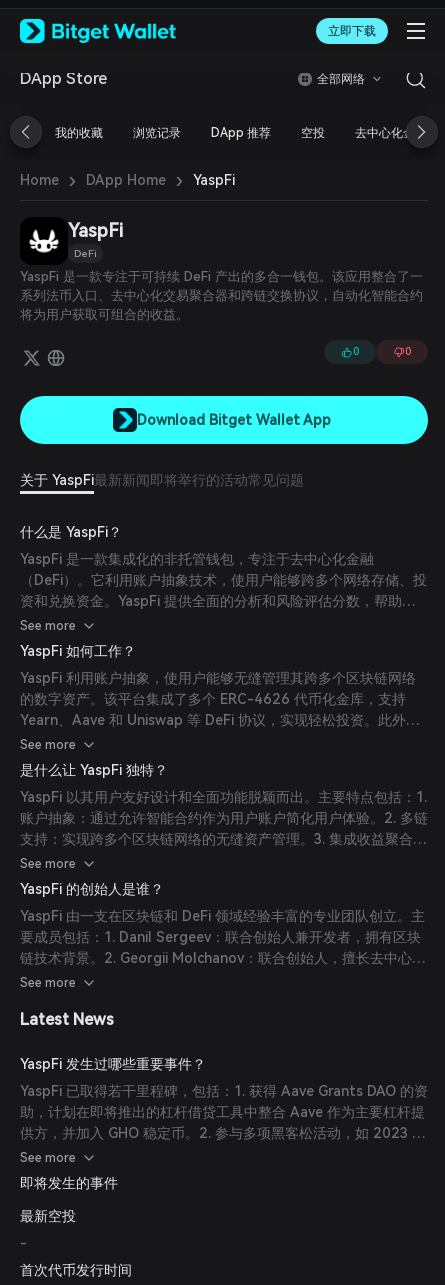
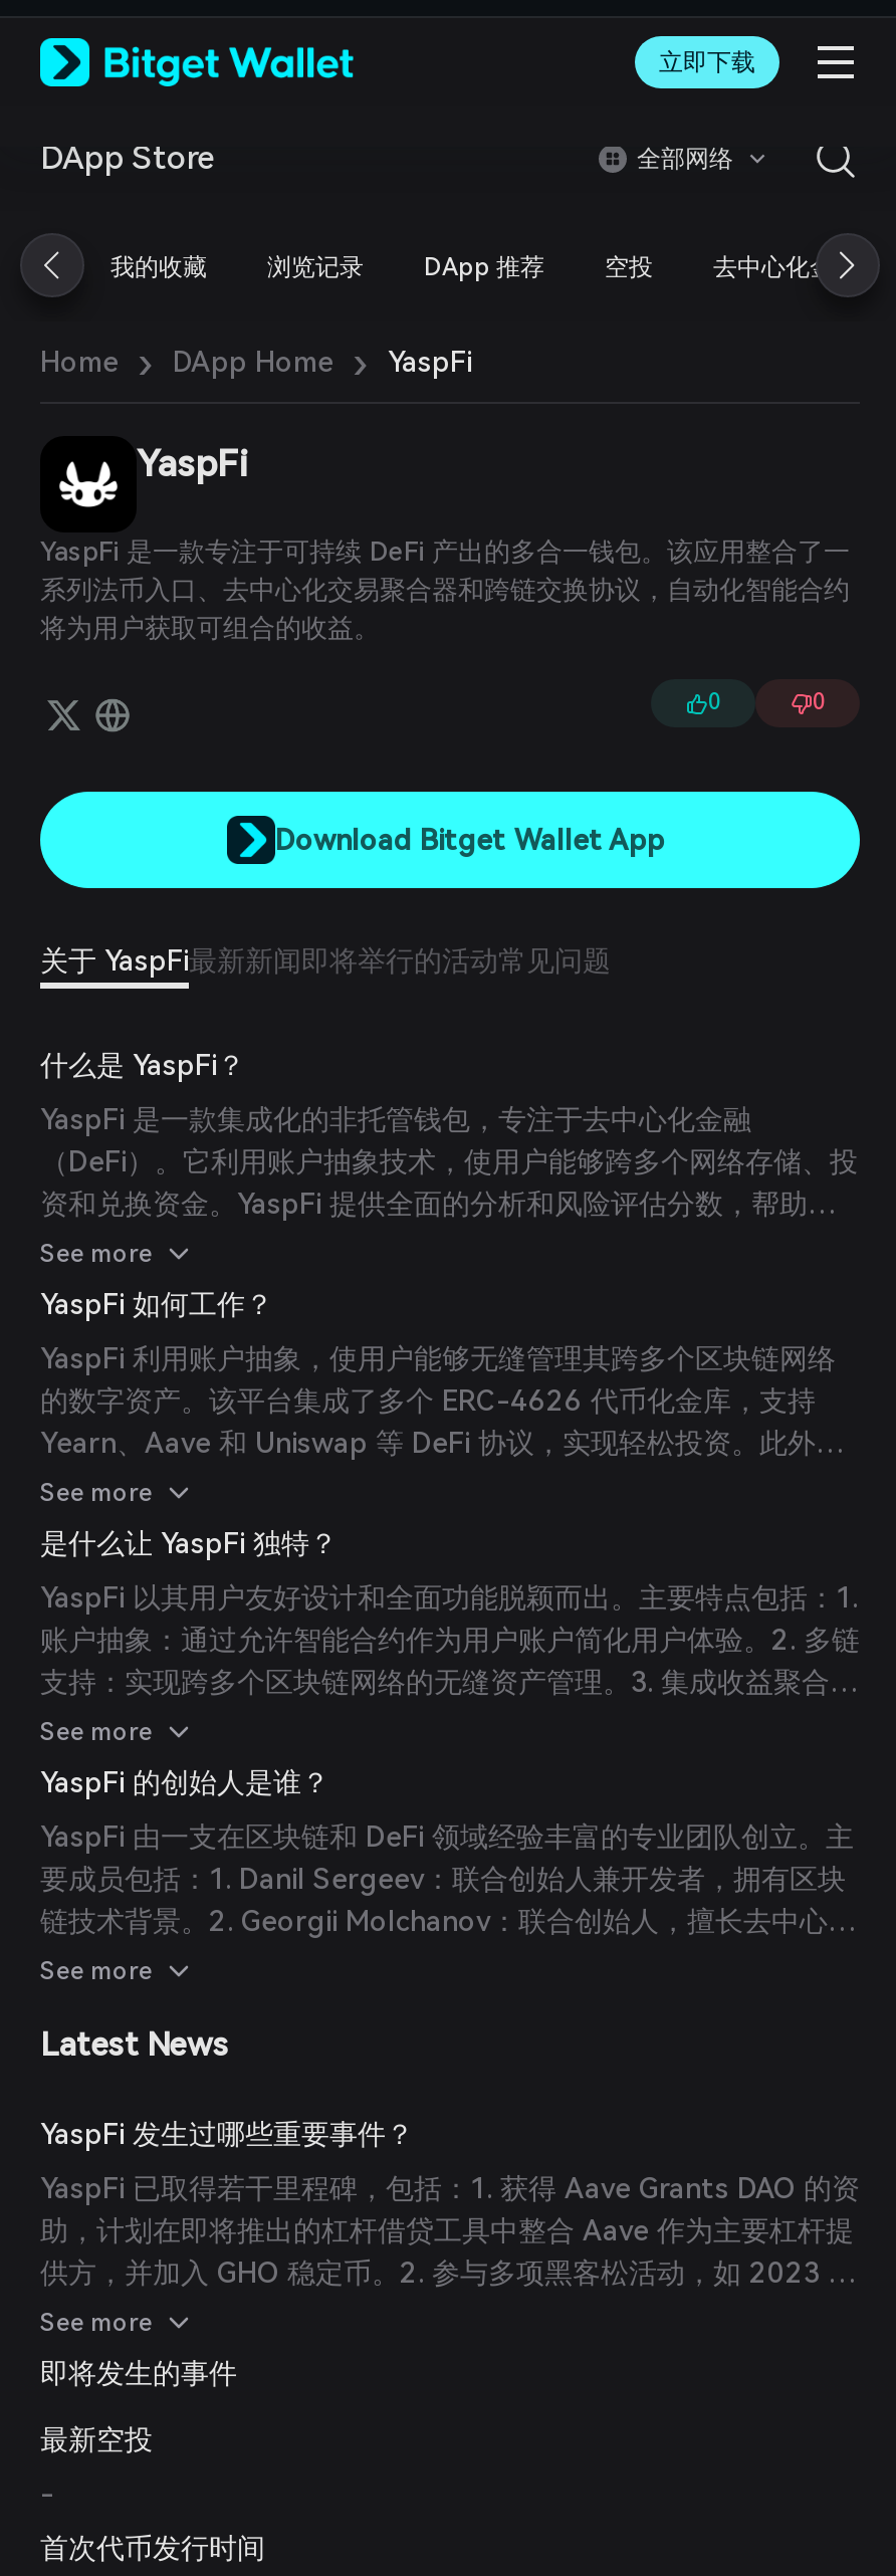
- DeFi
